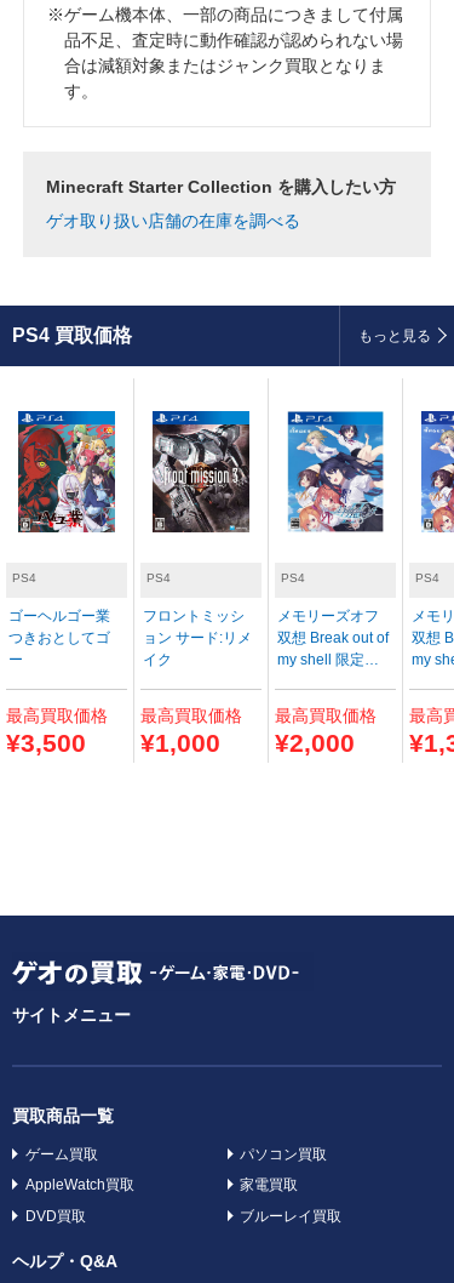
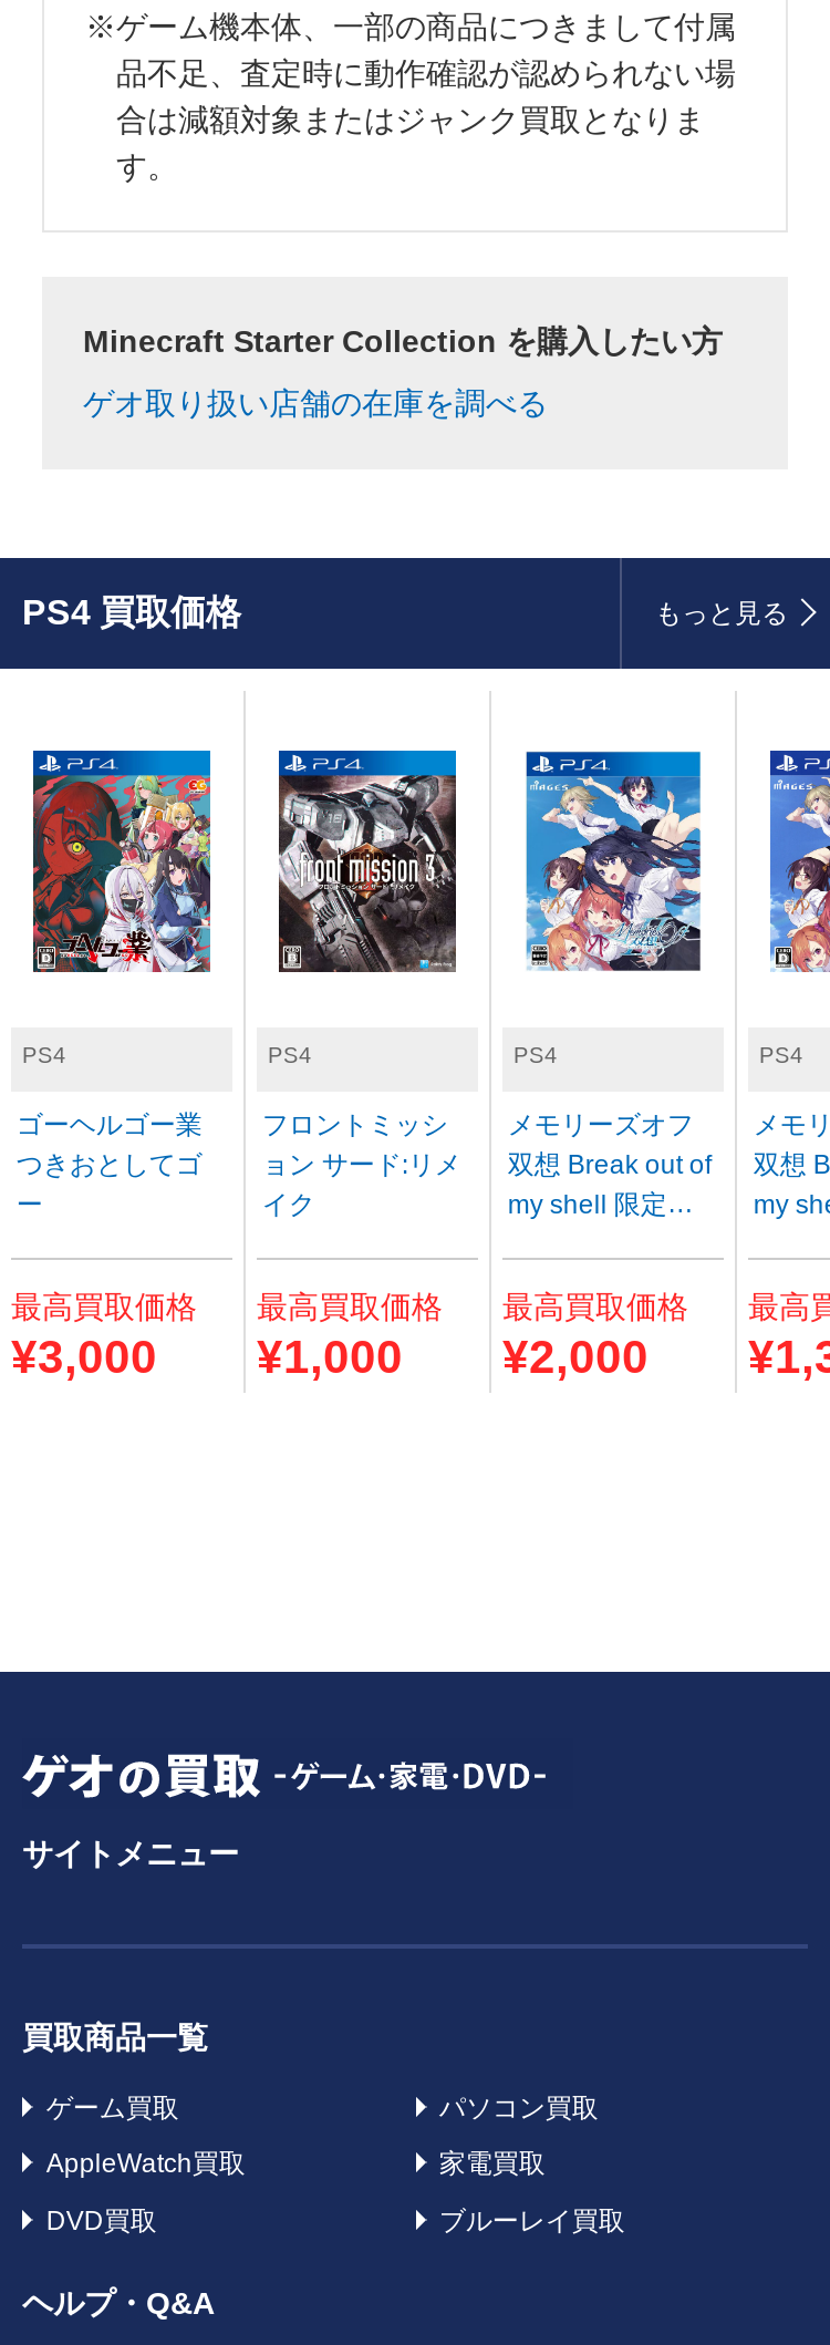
- ¥3,500
+ ¥3,000
